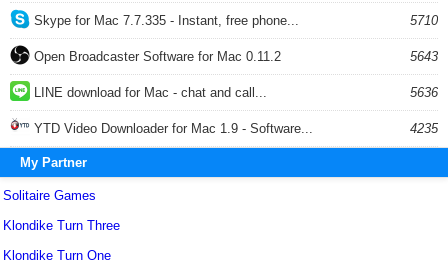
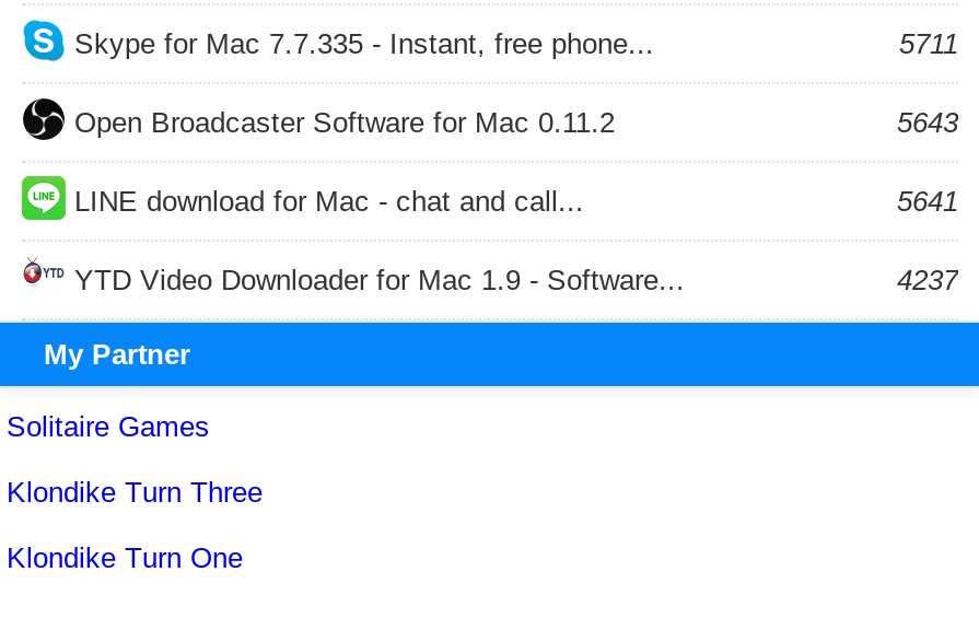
- 5710
+ 5711

- 5636
+ 5641

- 4235
+ 4237
